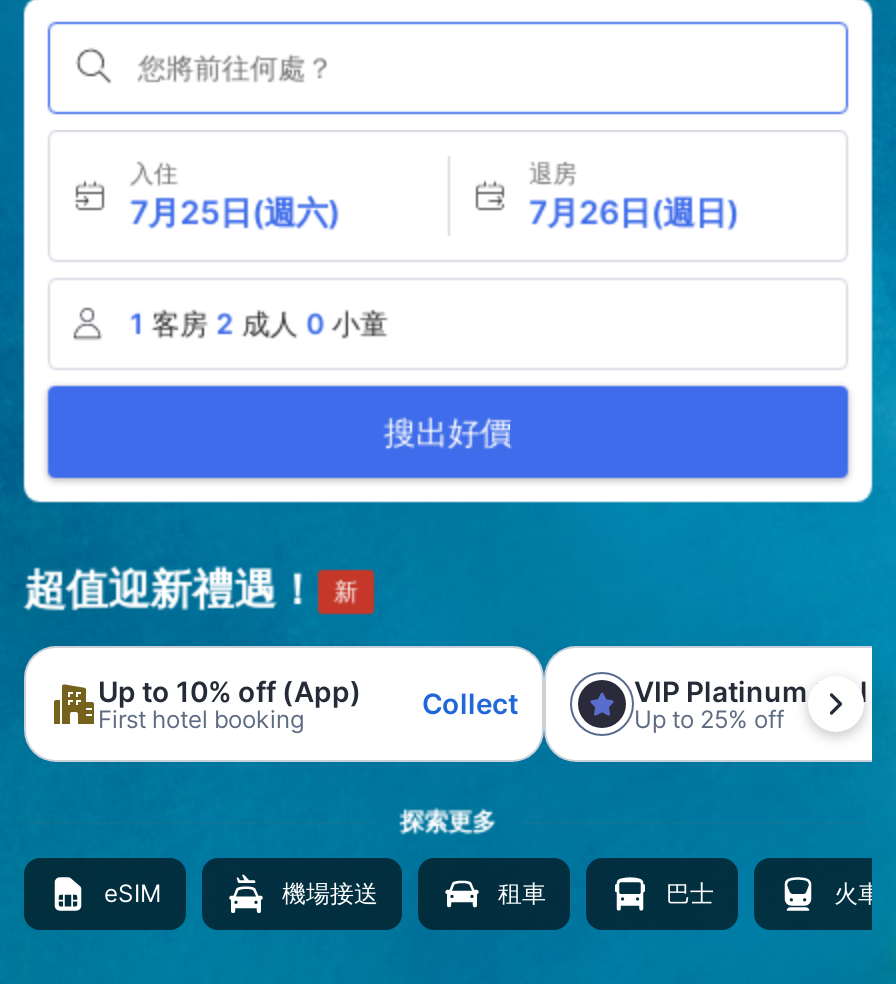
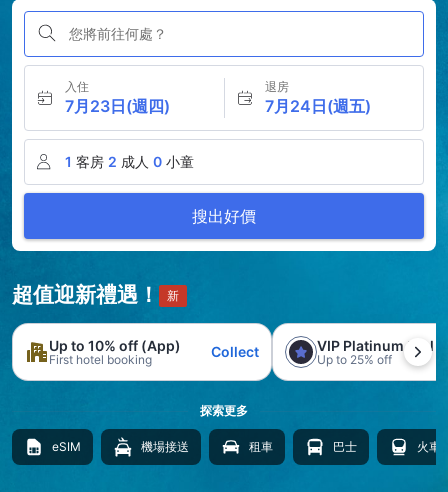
- 7月25日(週六)
+ 7月23日(週四)

- 7月26日(週日)
+ 7月24日(週五)
